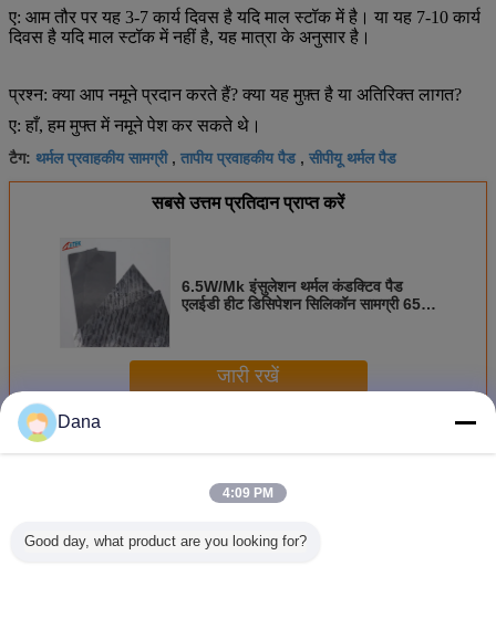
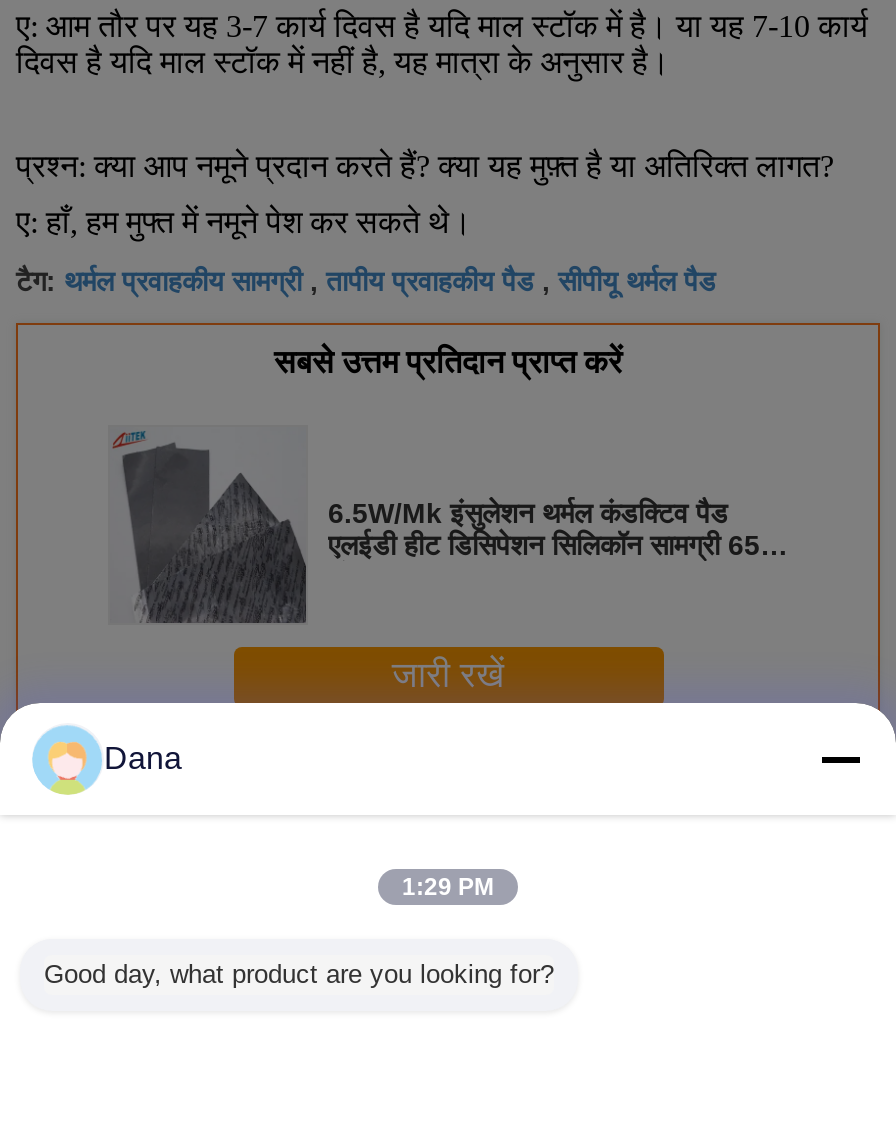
- 4:09 PM
+ 1:29 PM
